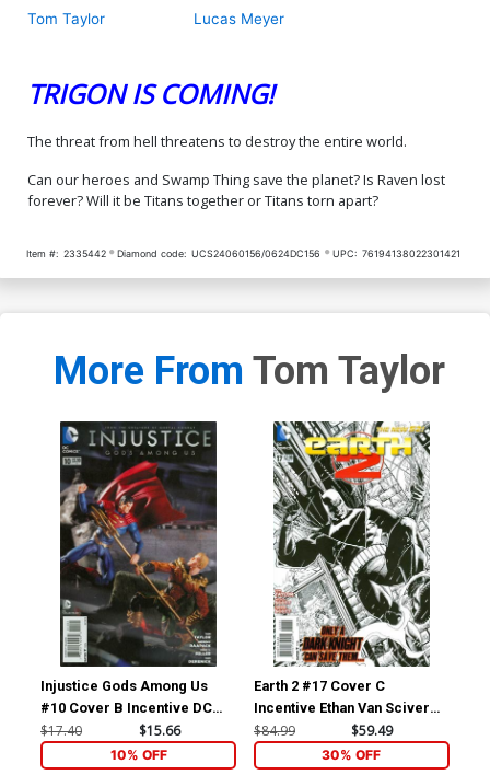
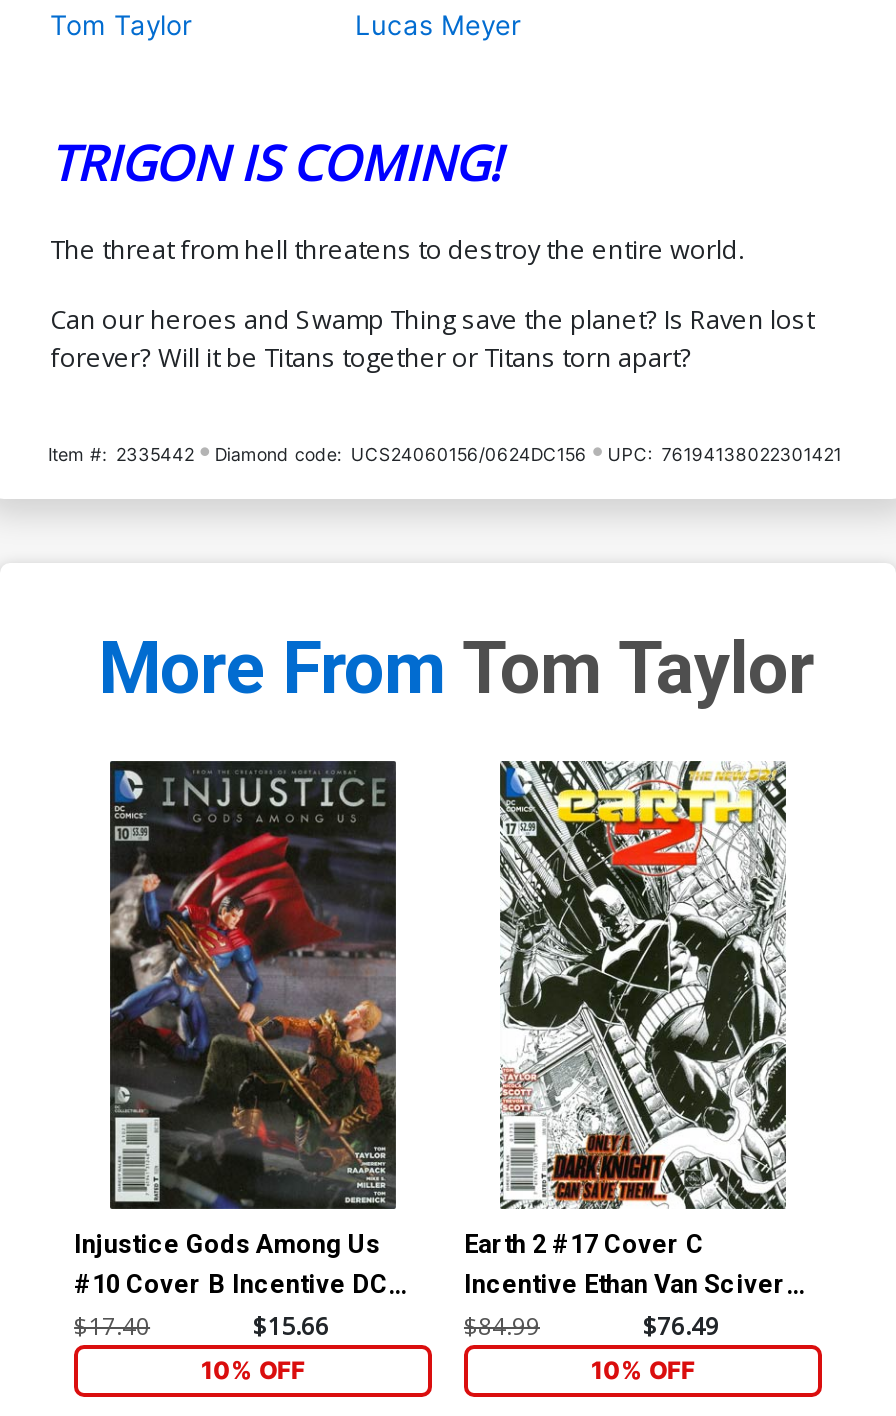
- $59.49
+ $76.49

- 30% OFF
+ 10% OFF
